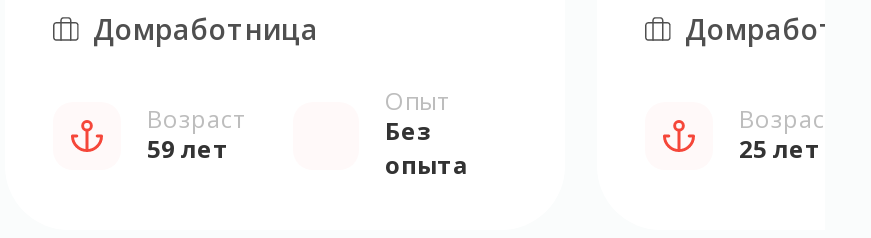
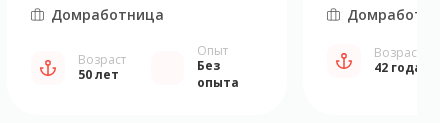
- 59 лет
+ 50 лет

- 25 лет
+ 42 года
